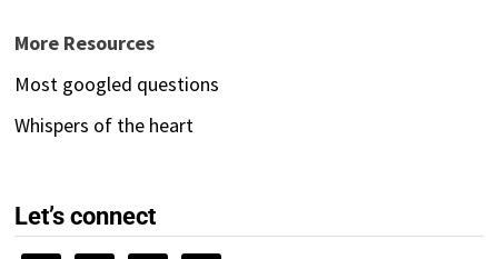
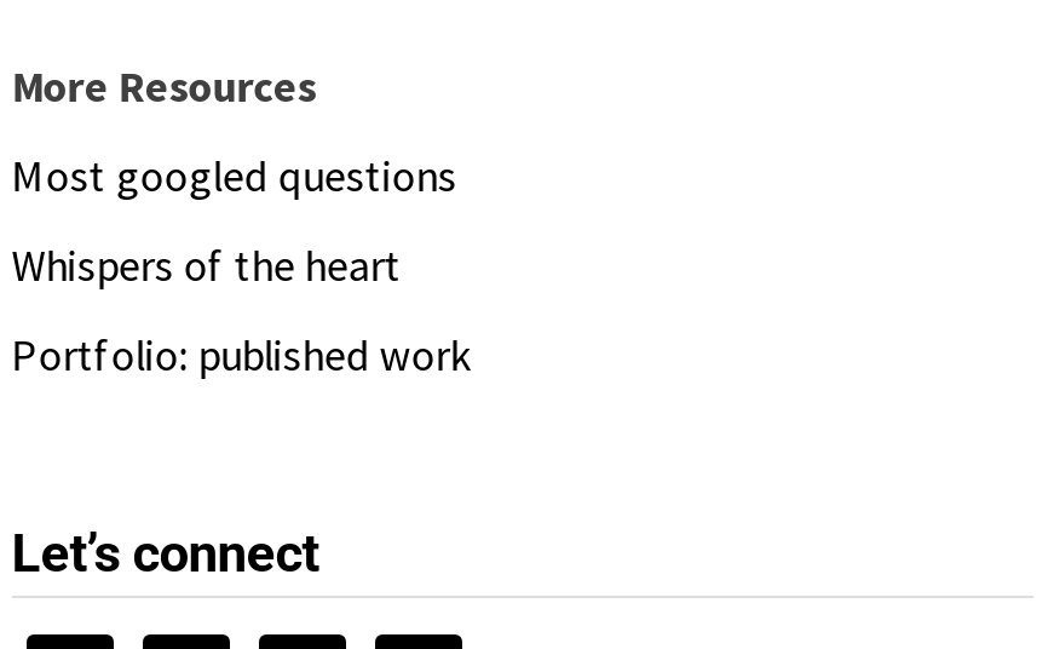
+ Portfolio: published work
